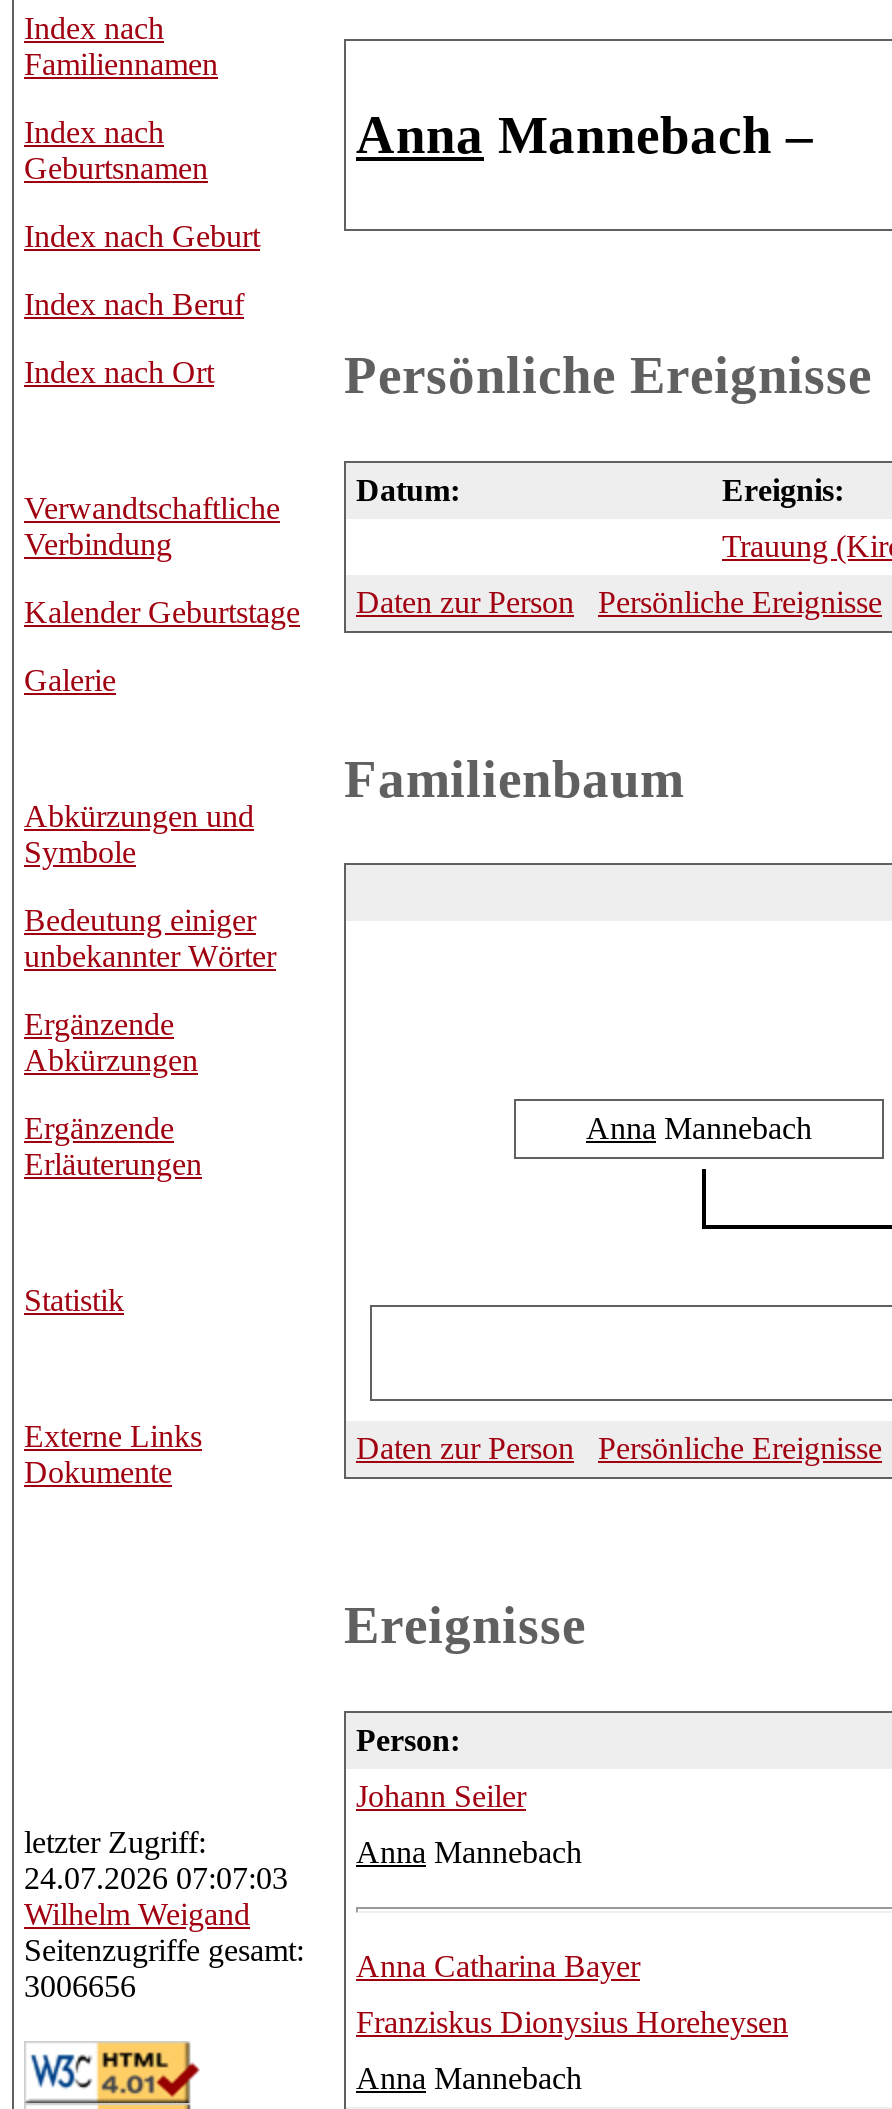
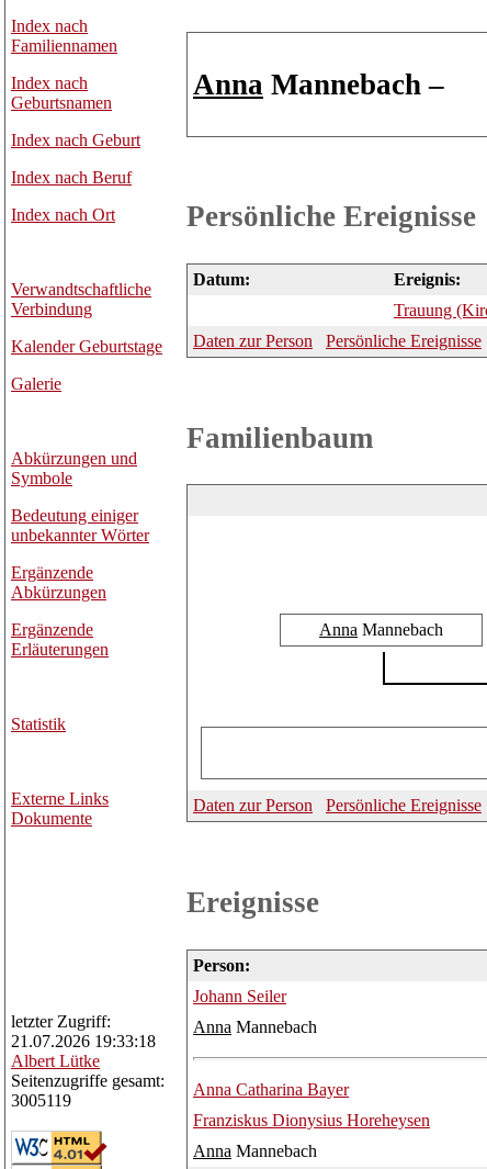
- 24.07.2026 07:07:03
- Wilhelm Weigand
+ 21.07.2026 19:33:18
+ Albert Lütke

- 3006656
+ 3005119
